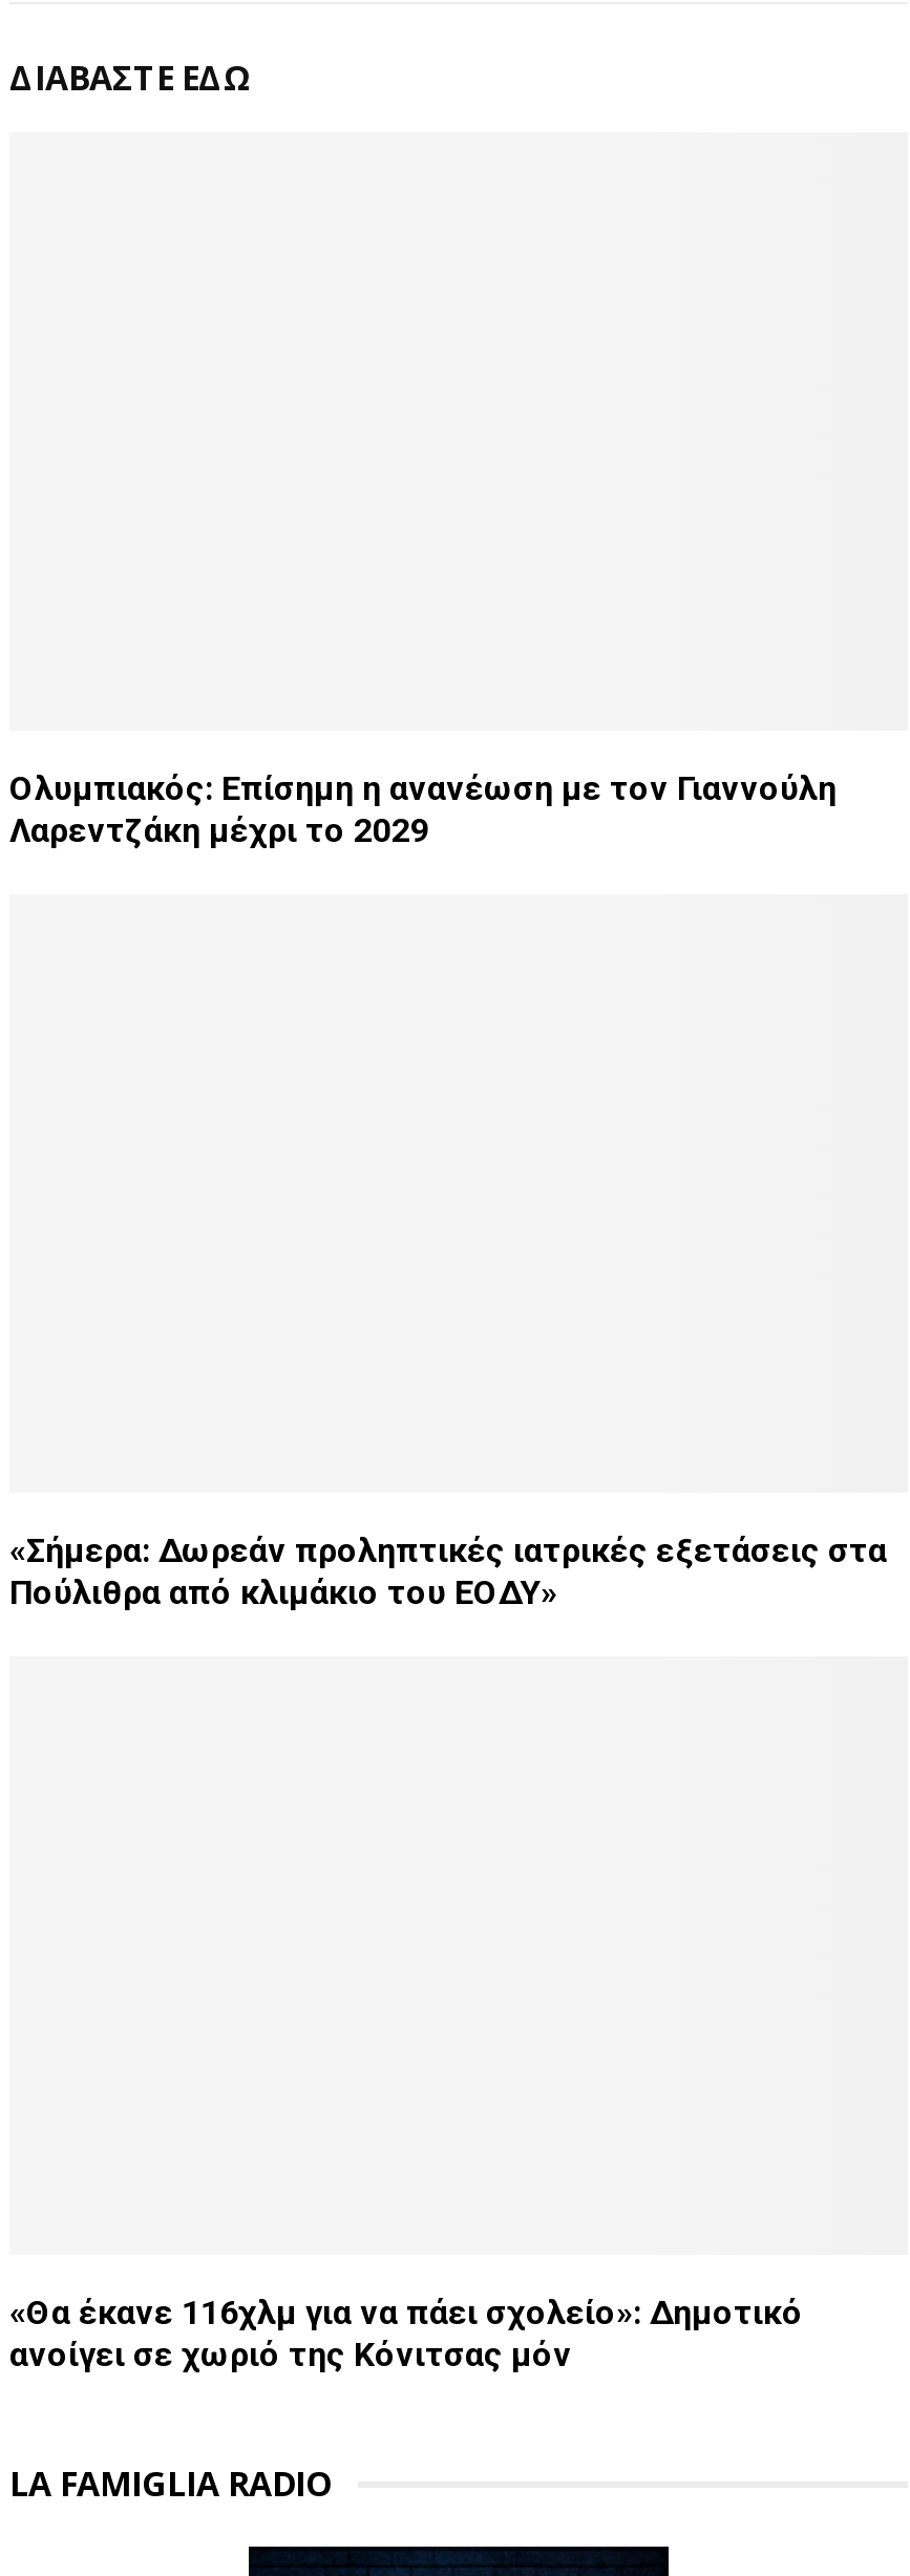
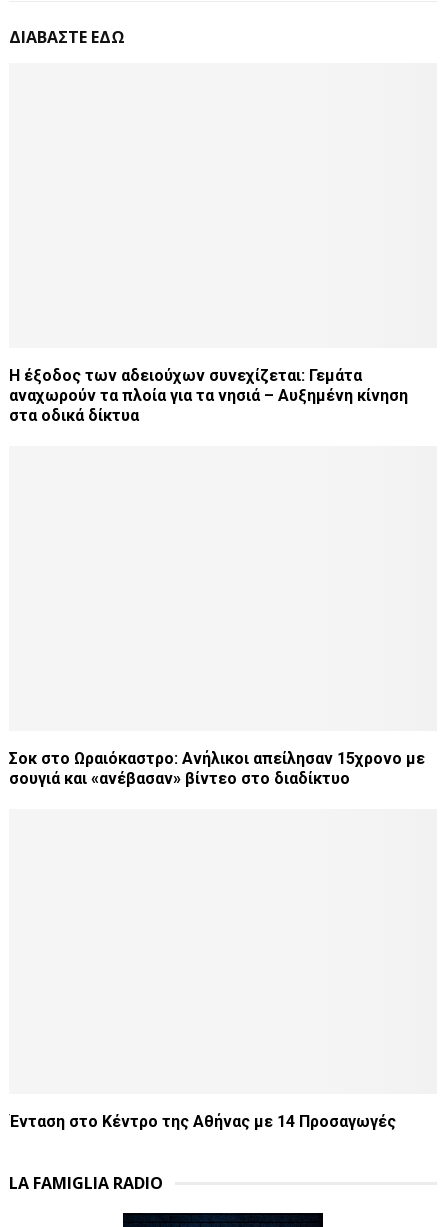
- Ολυμπιακός: Επίσημη η ανανέωση με τον Γιαννούλη
- Λαρεντζάκη μέχρι το 2029
+ Η έξοδος των αδειούχων συνεχίζεται: Γεμάτα
+ αναχωρούν τα πλοία για τα νησιά – Αυξημένη κίνηση
+ στα οδικά δίκτυα

- «Σήμερα: Δωρεάν προληπτικές ιατρικές εξετάσεις στα
- Πούλιθρα από κλιμάκιο του ΕΟΔΥ»
+ Σοκ στο Ωραιόκαστρο: Ανήλικοι απείλησαν 15χρονο με
+ σουγιά και «ανέβασαν» βίντεο στο διαδίκτυο

- «Θα έκανε 116χλμ για να πάει σχολείο»: Δημοτικό
- ανοίγει σε χωριό της Κόνιτσας μόν
+ Ένταση στο Κέντρο της Αθήνας με 14 Προσαγωγές
